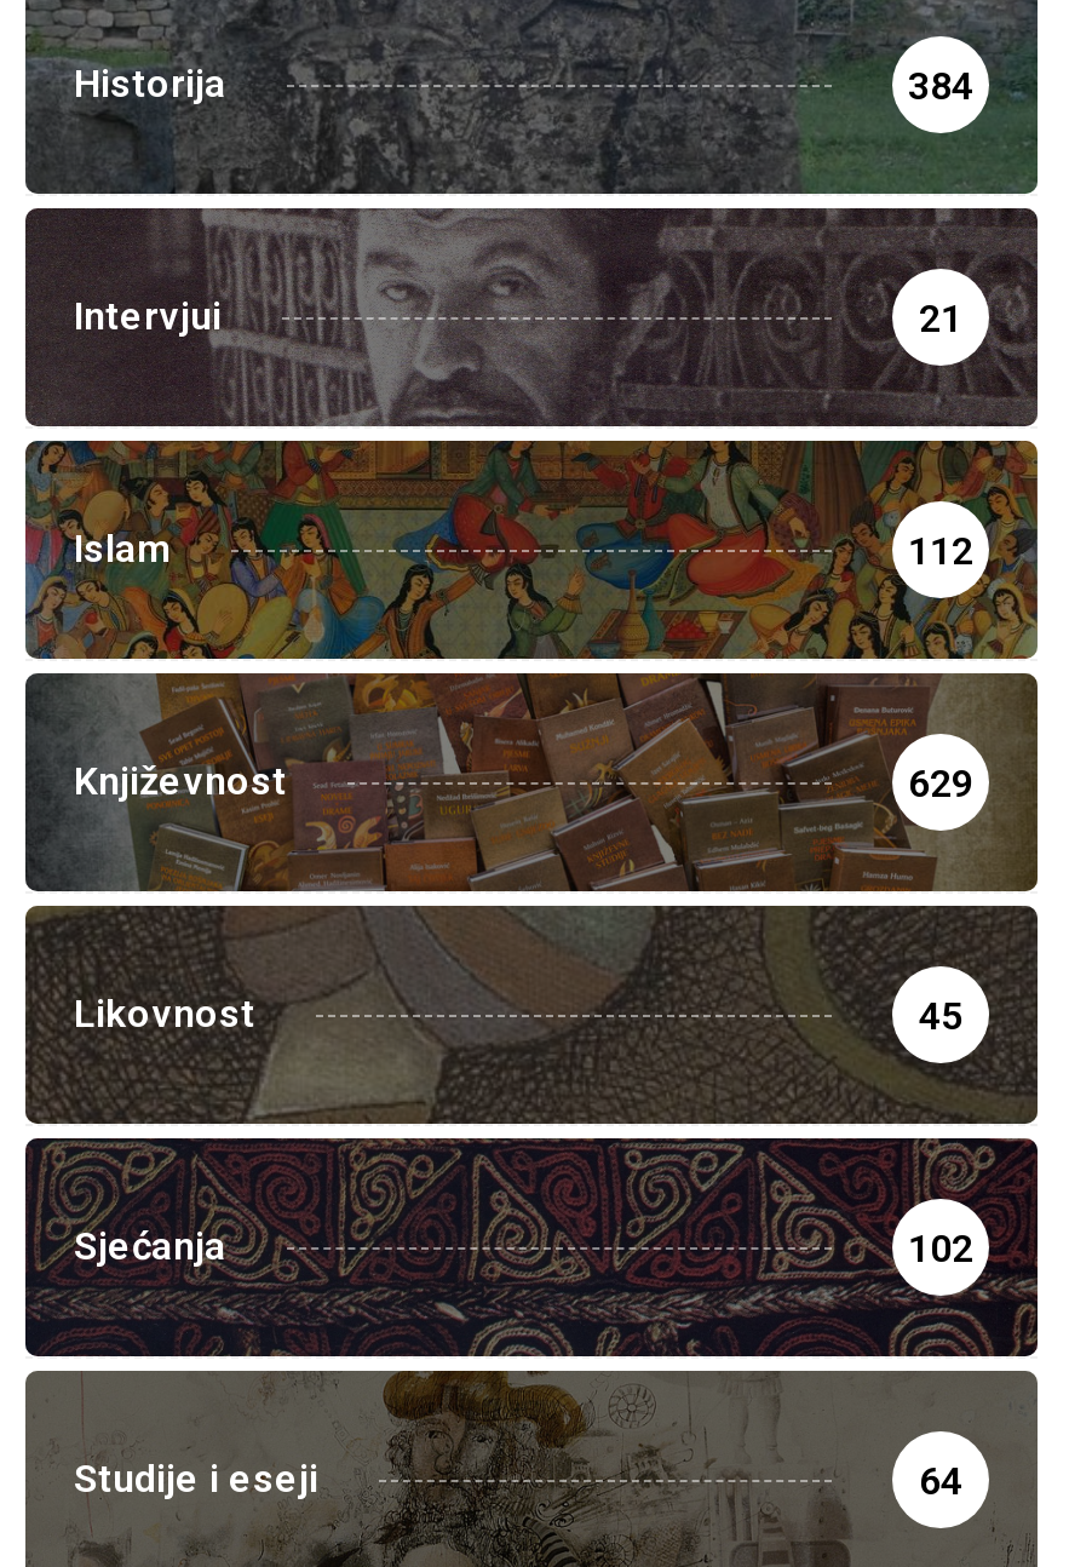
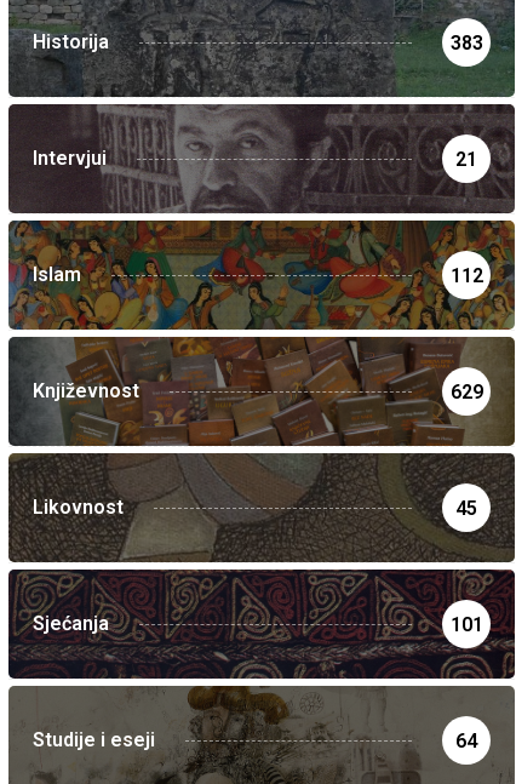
- 384
+ 383

- 102
+ 101
